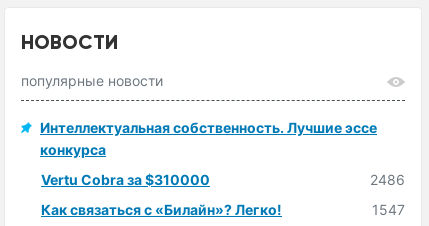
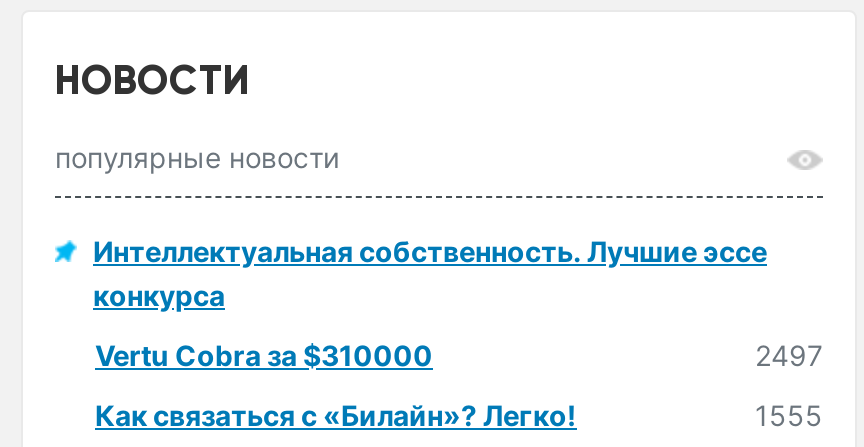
- 2486
+ 2497

- 1547
+ 1555
